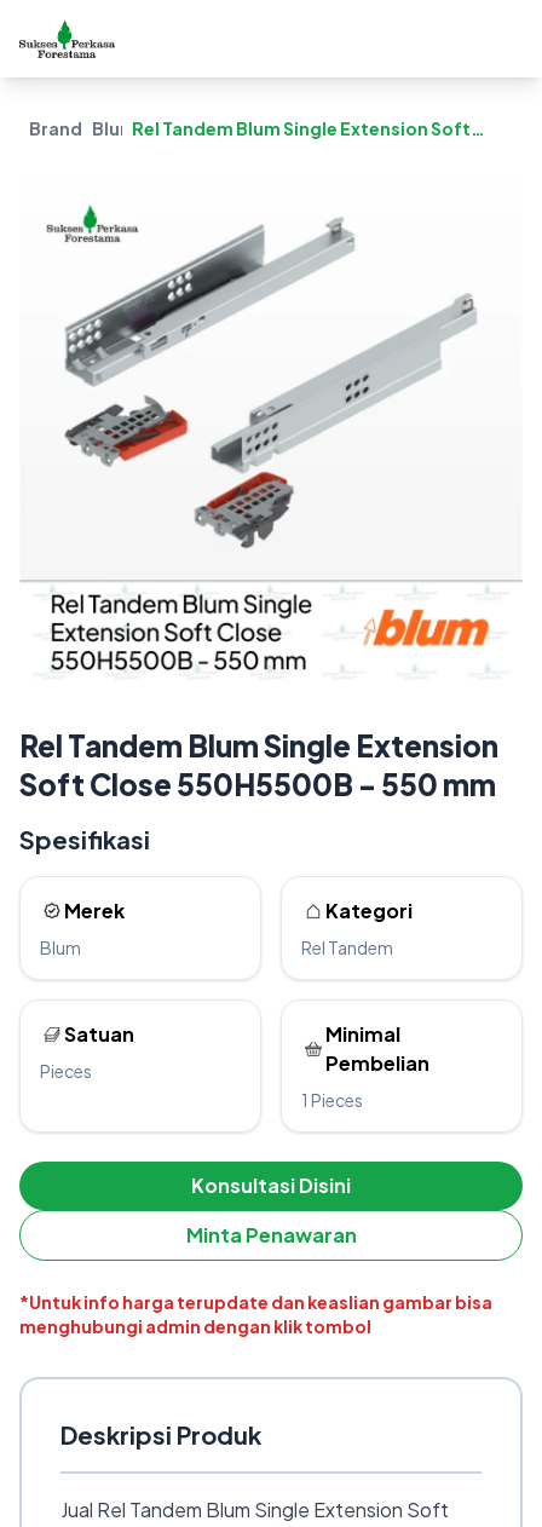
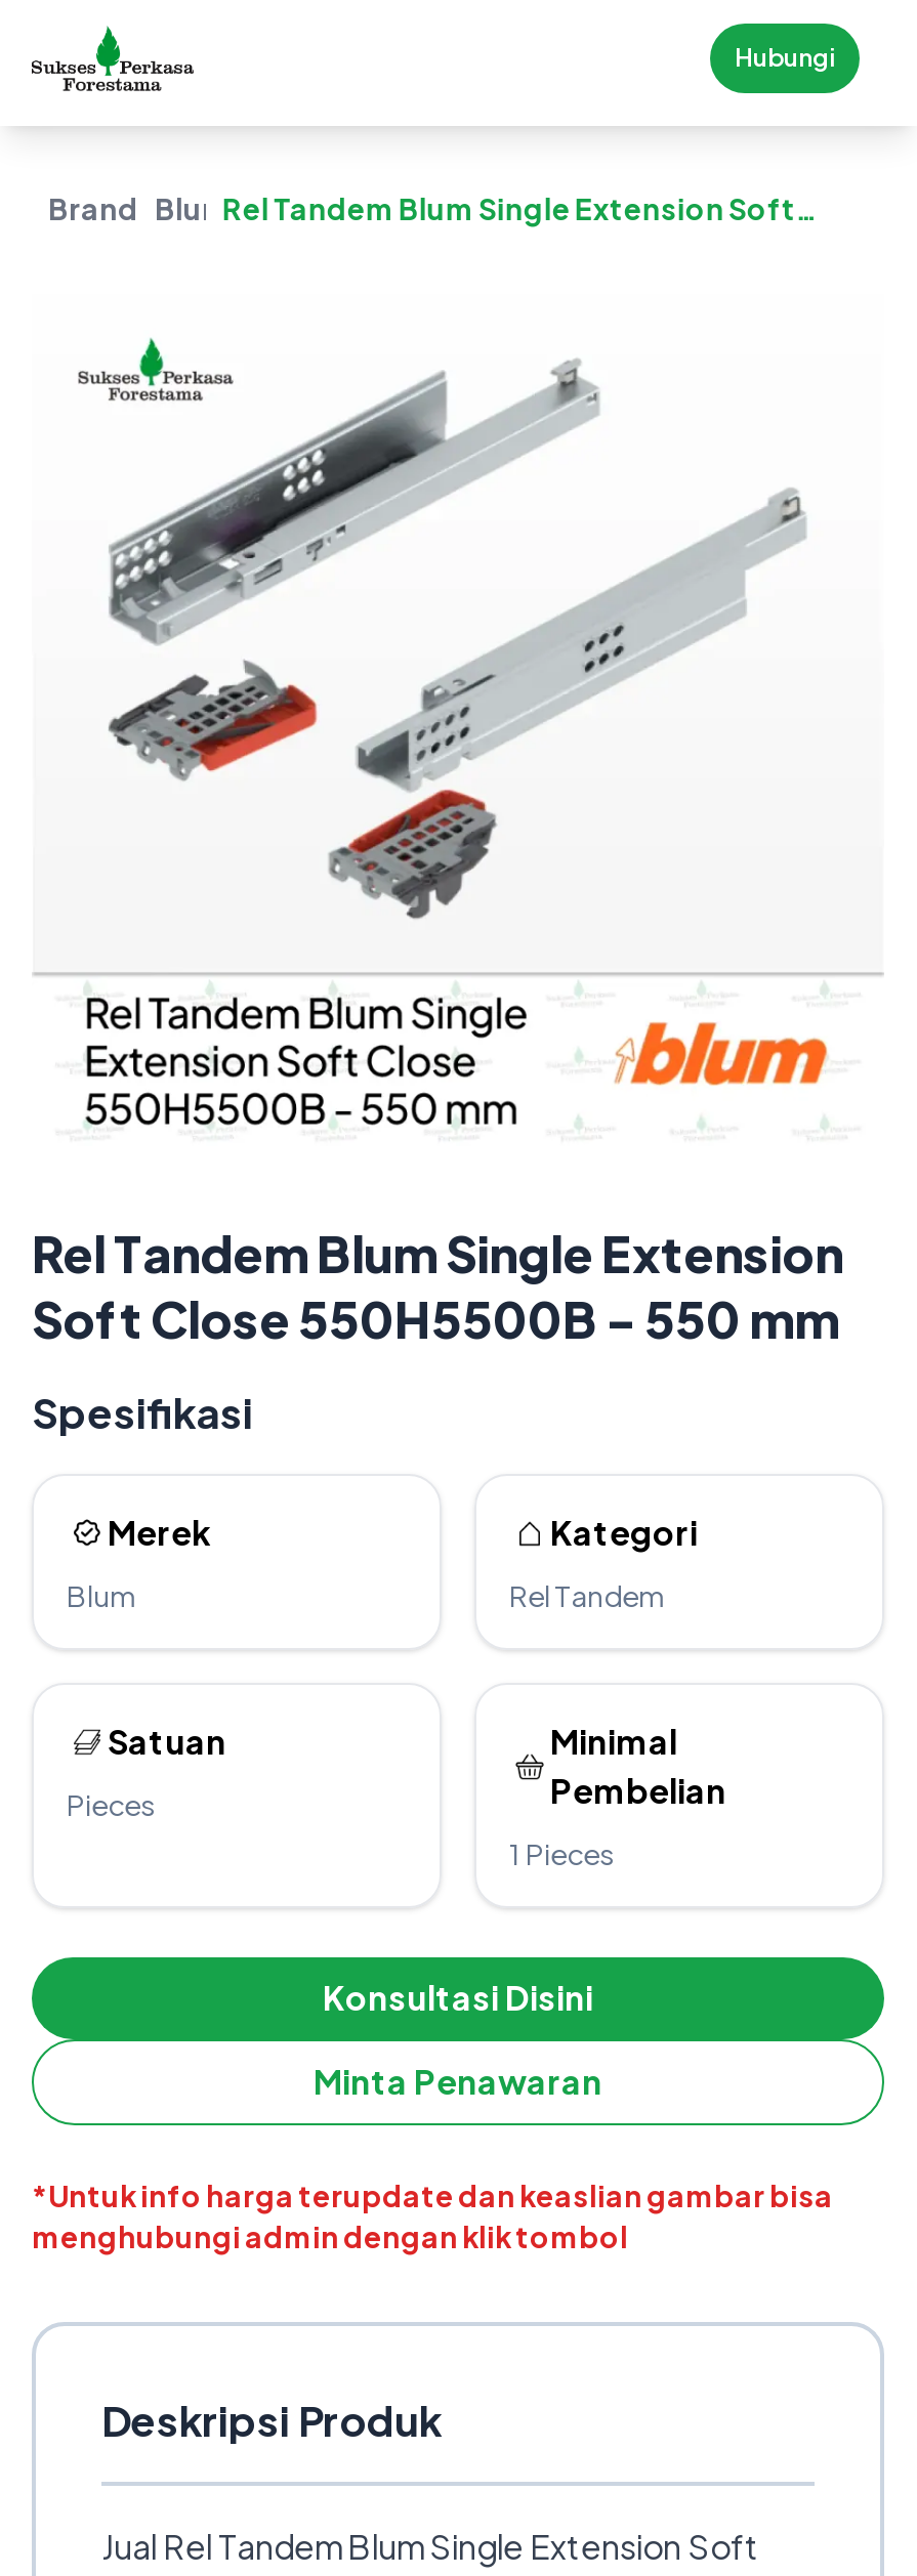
+ Hubungi
